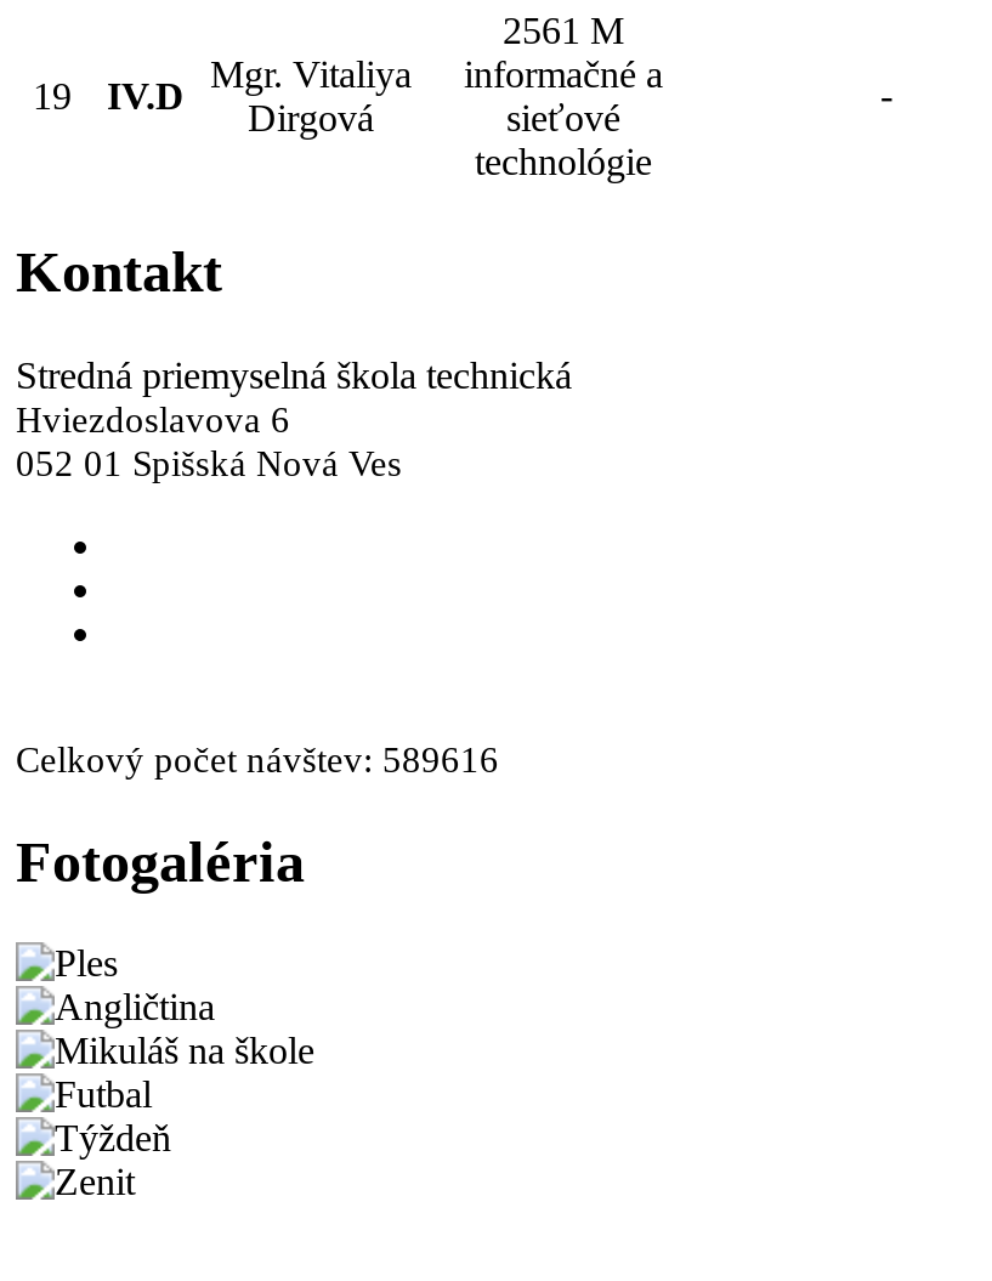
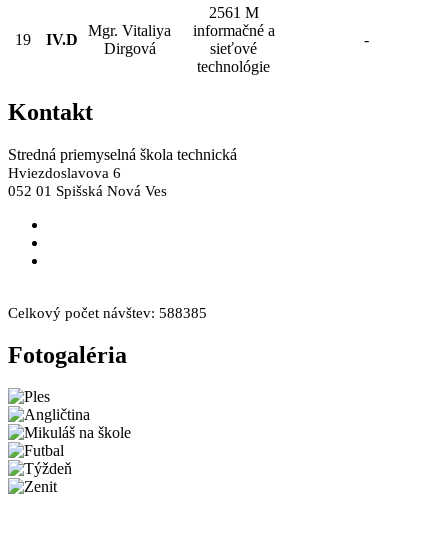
- Celkový počet návštev: 589616
+ Celkový počet návštev: 588385
